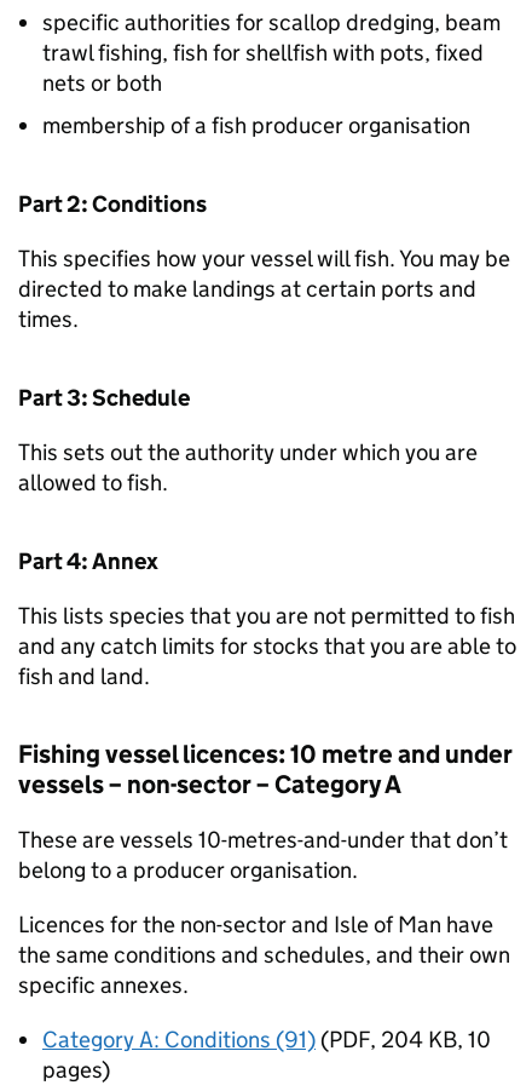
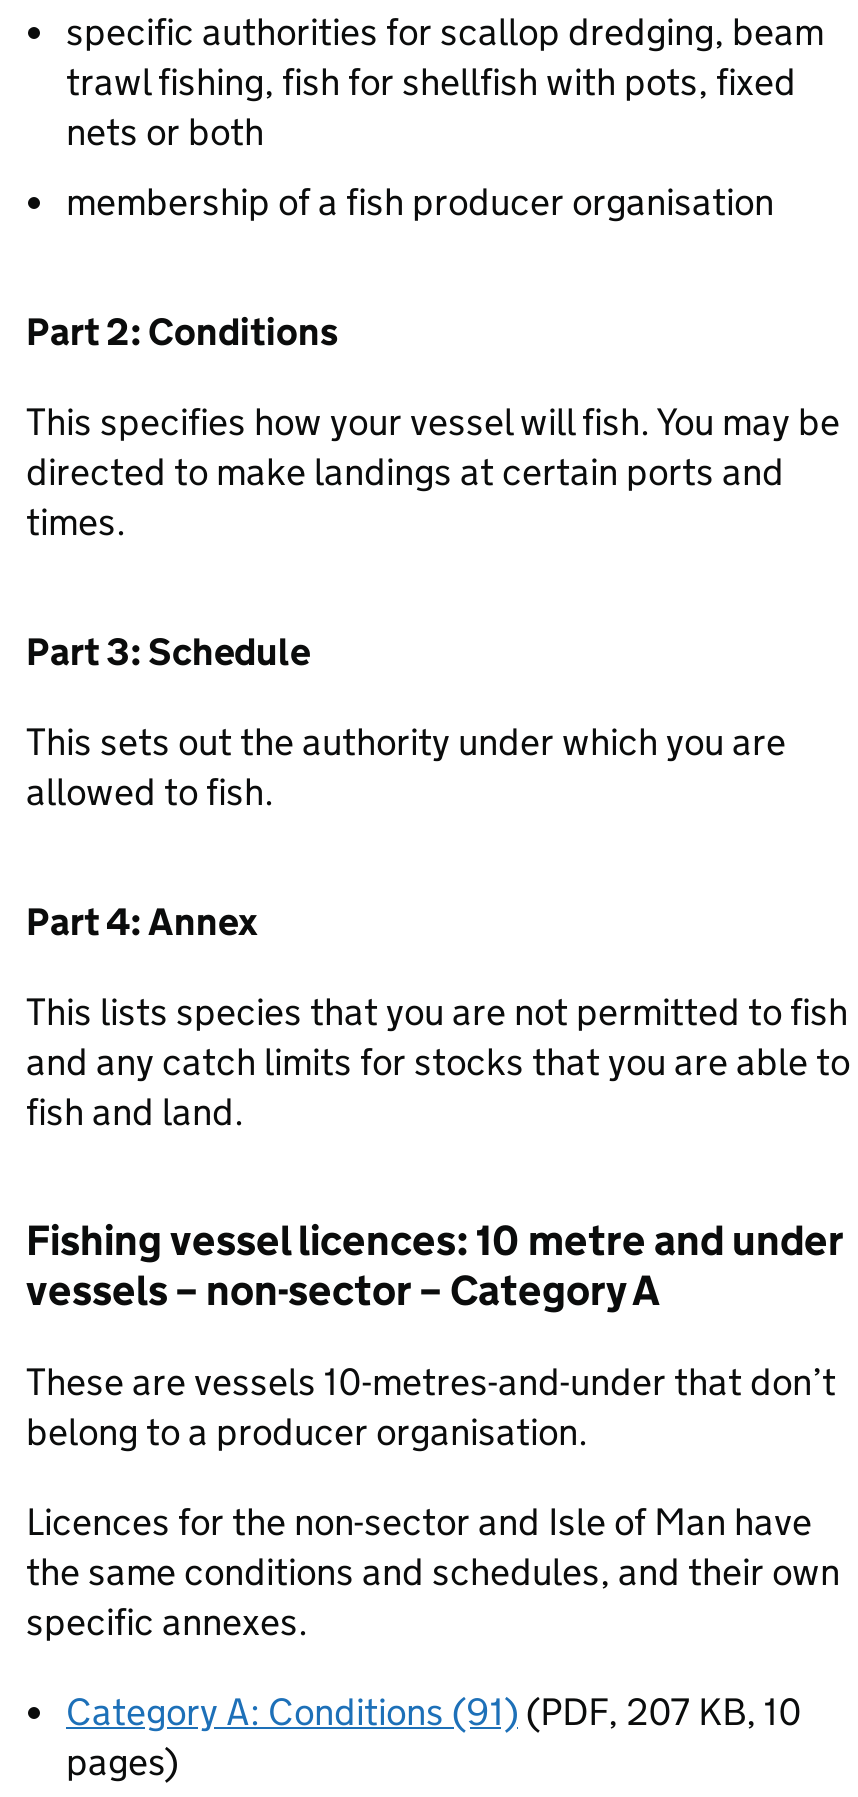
- Category A: Conditions (91) (PDF, 204 KB, 10
+ Category A: Conditions (91) (PDF, 207 KB, 10
